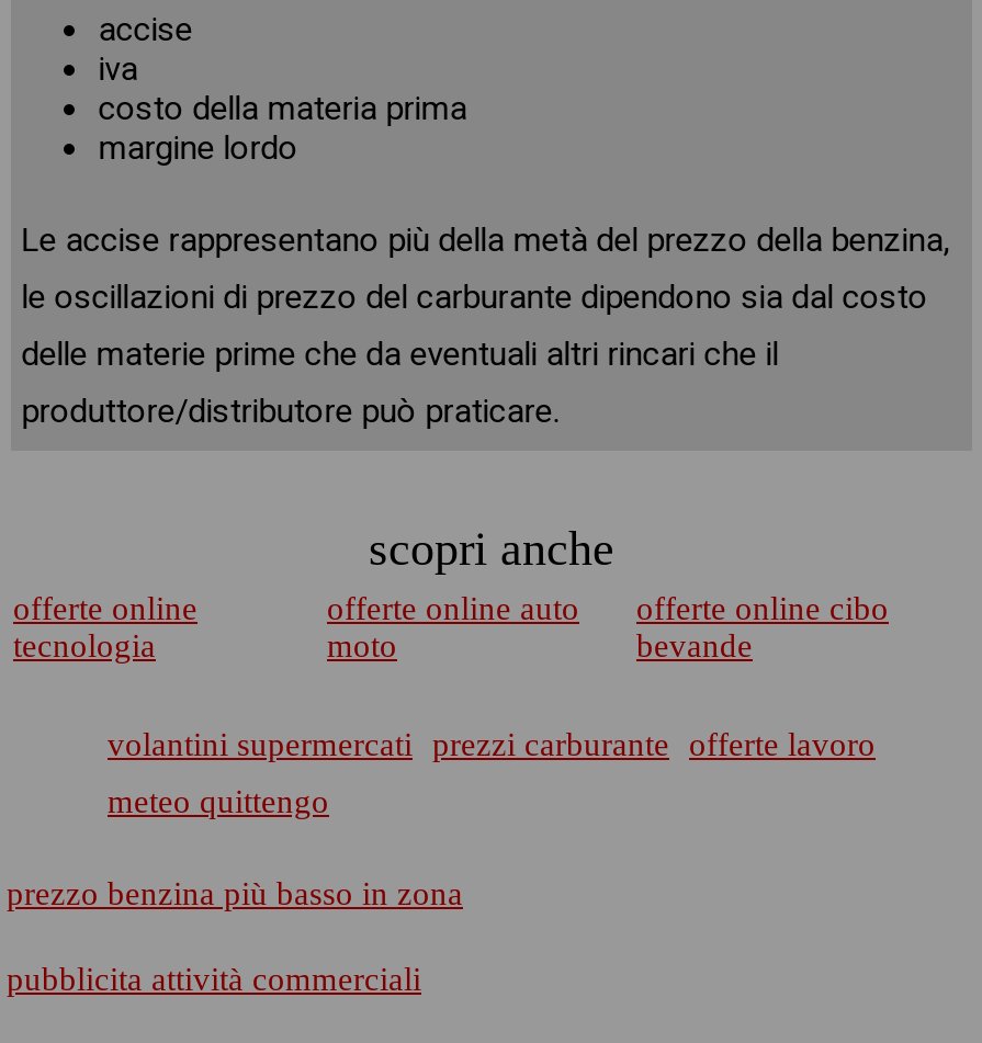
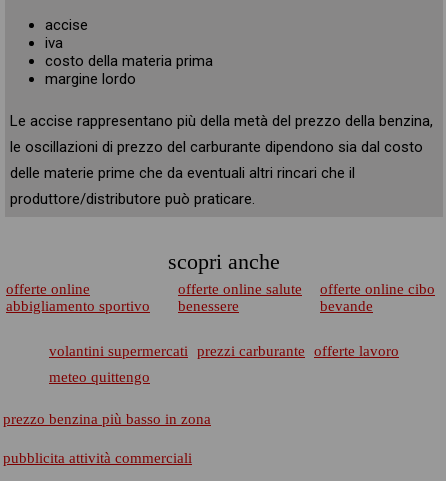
- offerte online auto
- moto
+ offerte online salute
+ benessere

- tecnologia
+ abbigliamento sportivo
